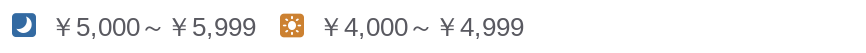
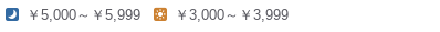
- ￥4,000～￥4,999
+ ￥3,000～￥3,999
